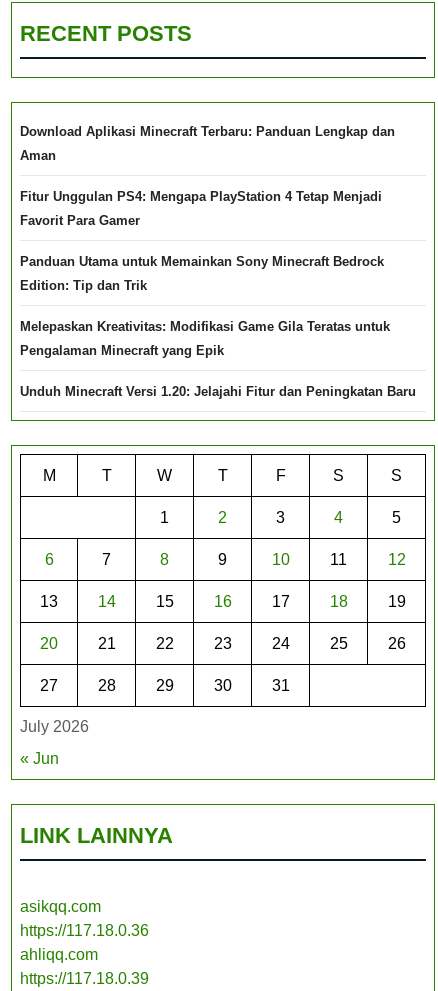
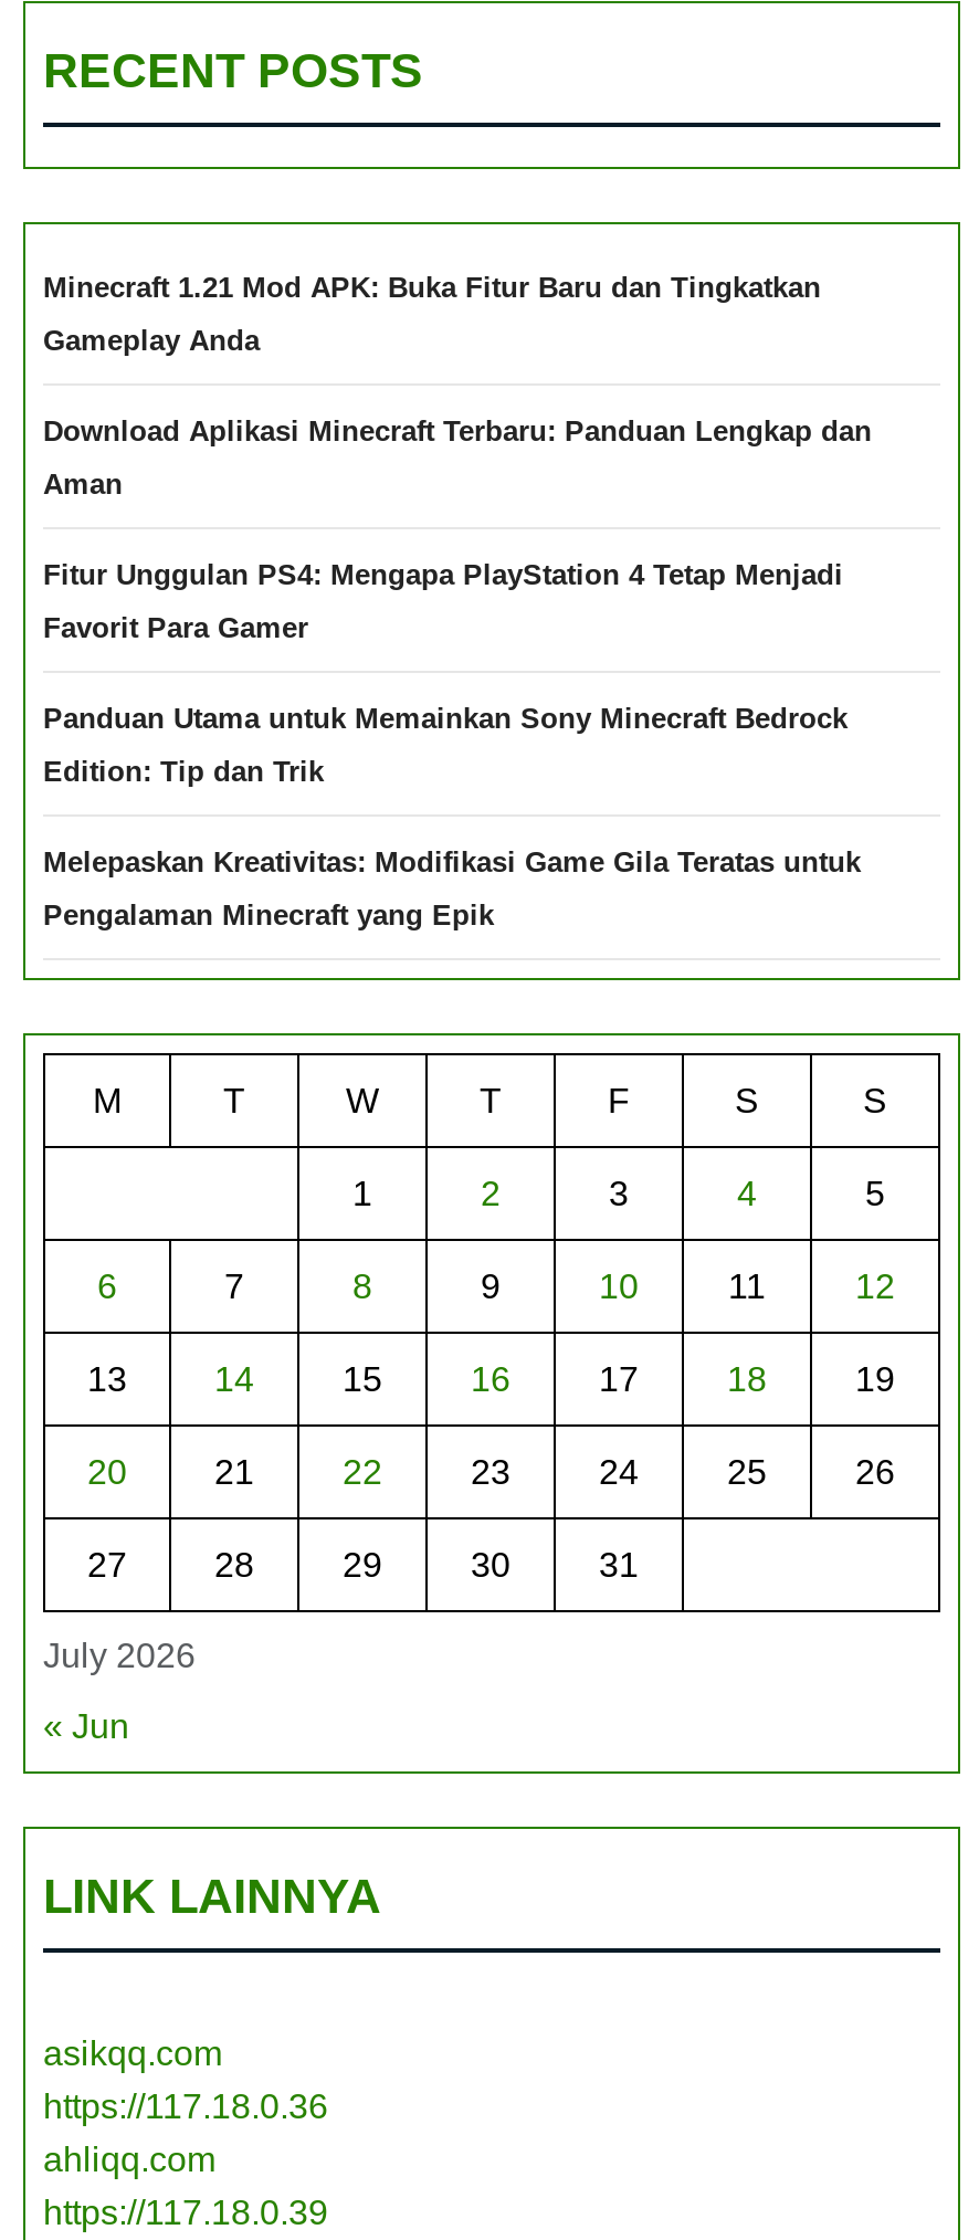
+ Minecraft 1.21 Mod APK: Buka Fitur Baru dan Tingkatkan
+ Gameplay Anda

moved down: Download Aplikasi Minecraft Terbaru: Panduan Lengkap dan | Aman | Fitur Unggulan PS4: Mengapa PlayStation 4 Tetap Menjadi | Favorit Para Gamer | Panduan Utama untuk Memainkan Sony Minecraft Bedrock | Edition: Tip dan Trik | Melepaskan Kreativitas: Modifikasi Game Gila Teratas untuk | Pengalaman Minecraft yang Epik

- Unduh Minecraft Versi 1.20: Jelajahi Fitur dan Peningkatan Baru
